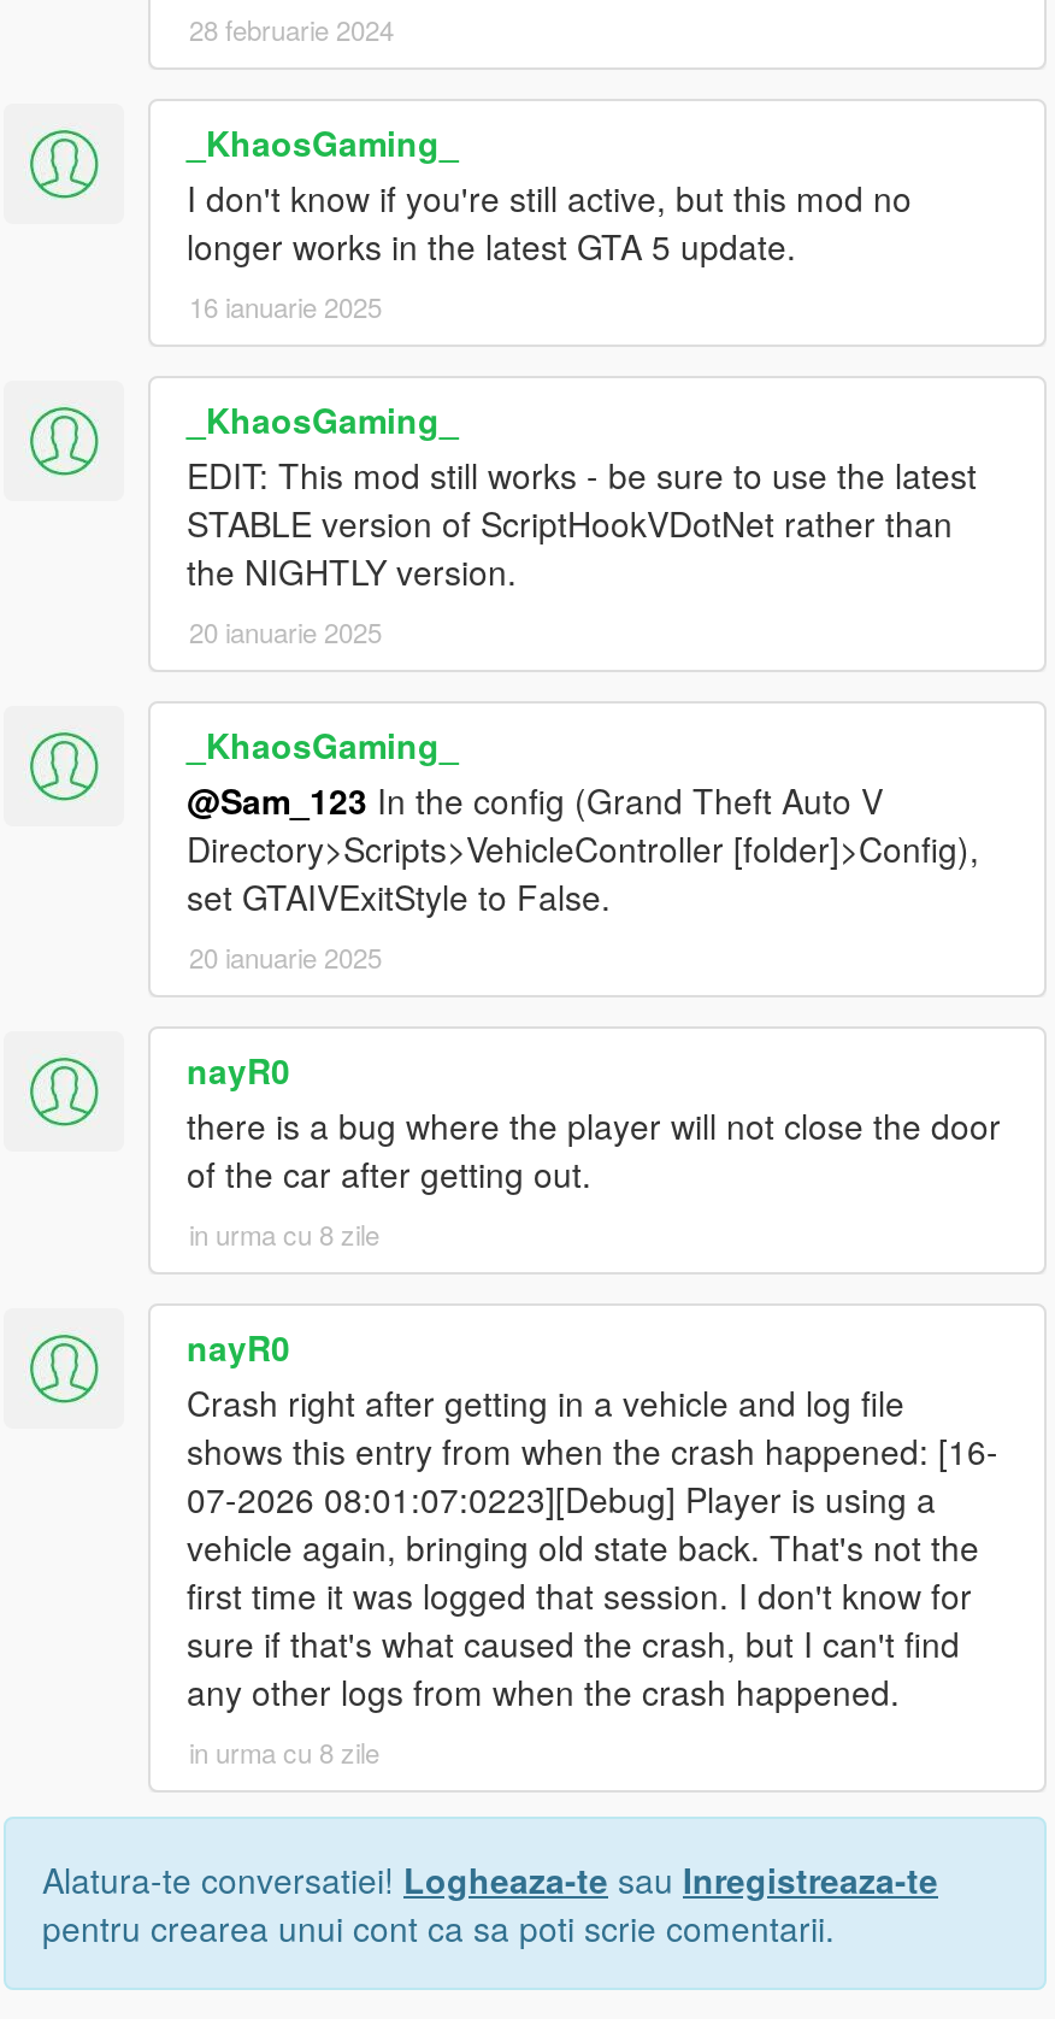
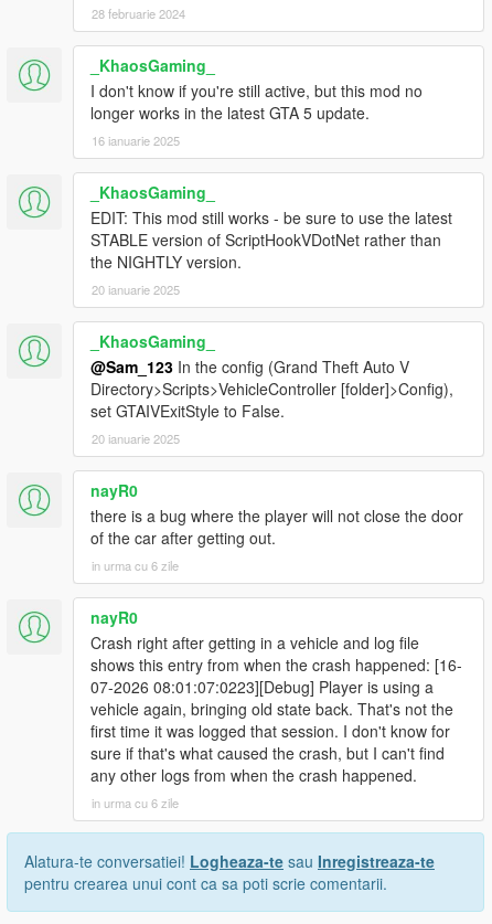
- in urma cu 8 zile
+ in urma cu 6 zile

- in urma cu 8 zile
+ in urma cu 6 zile
